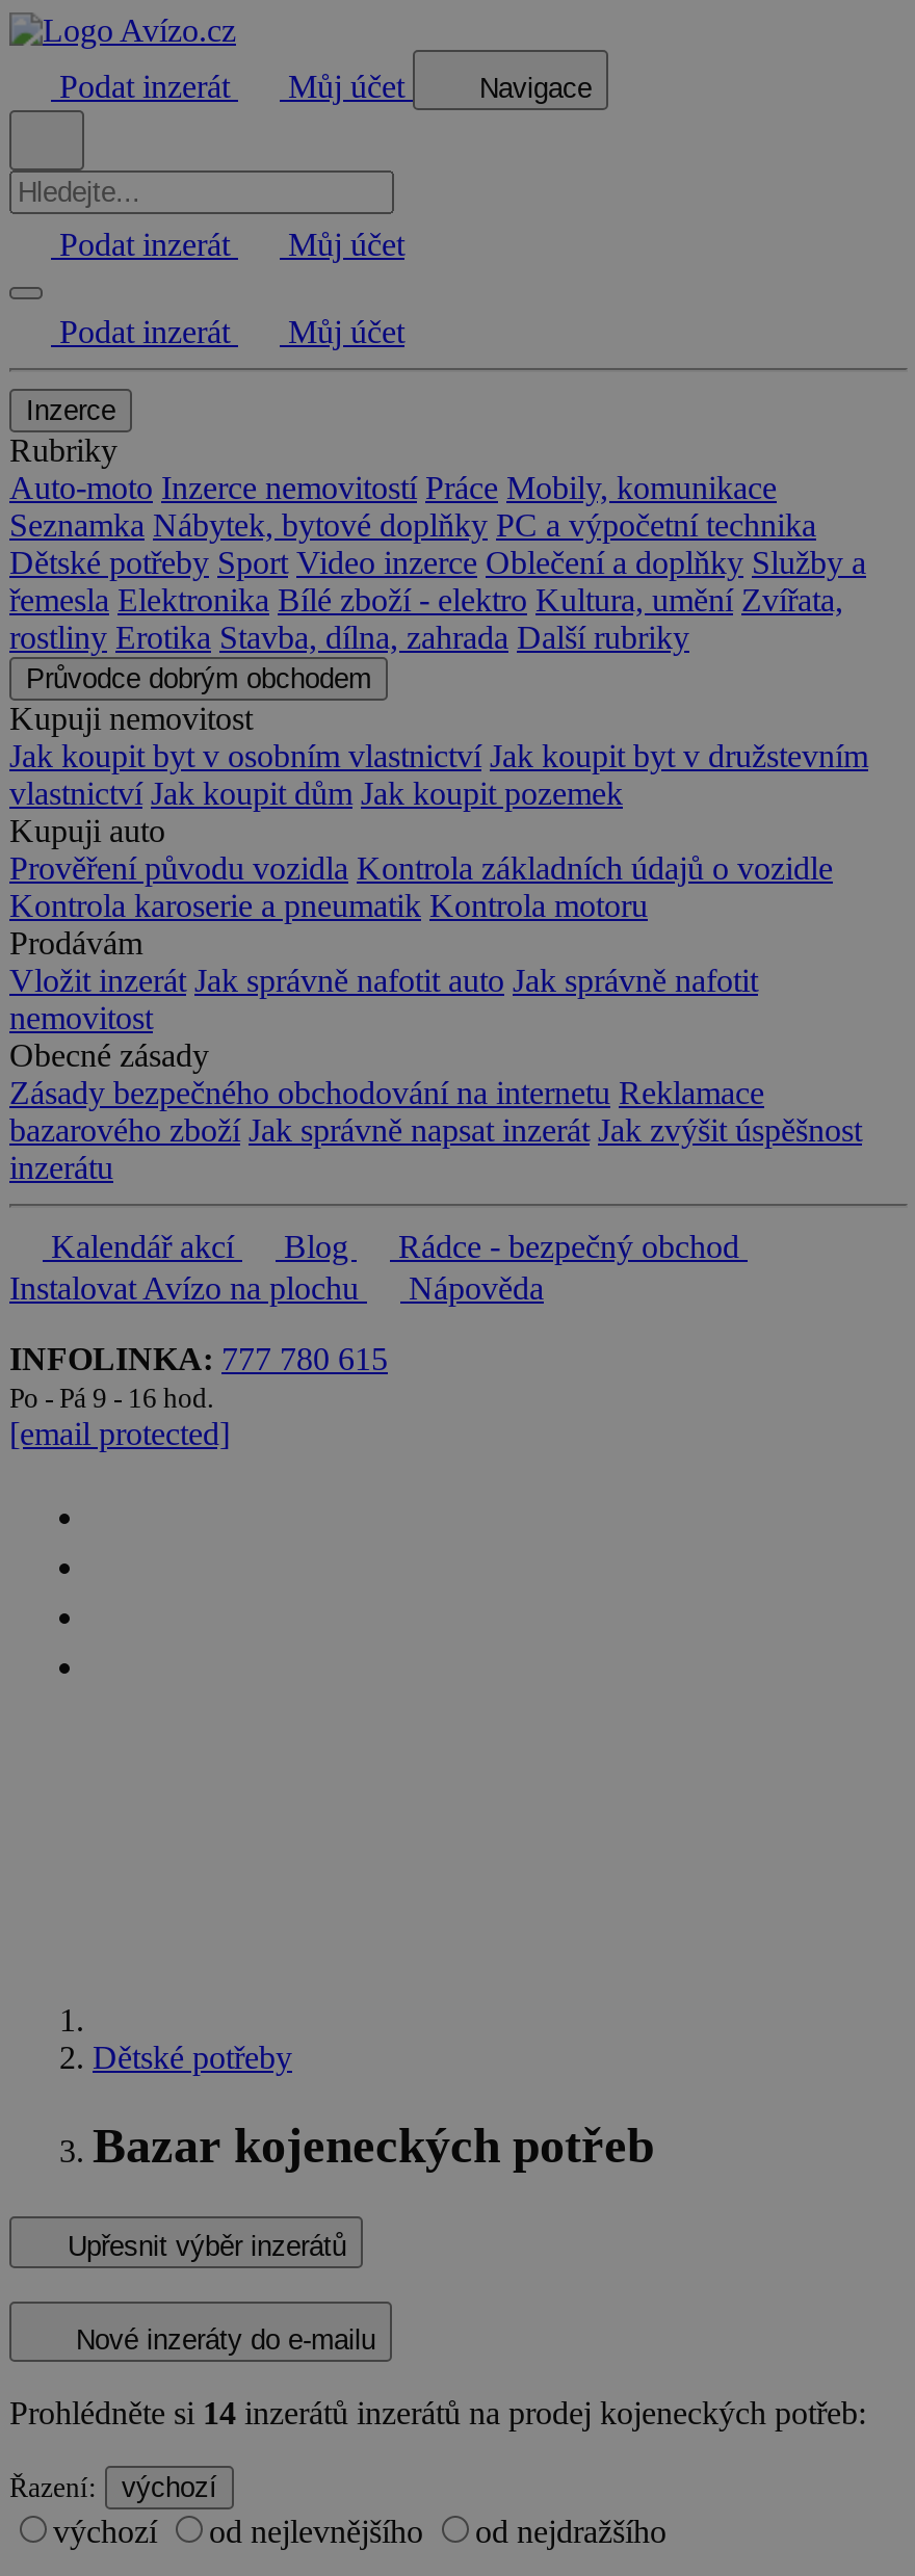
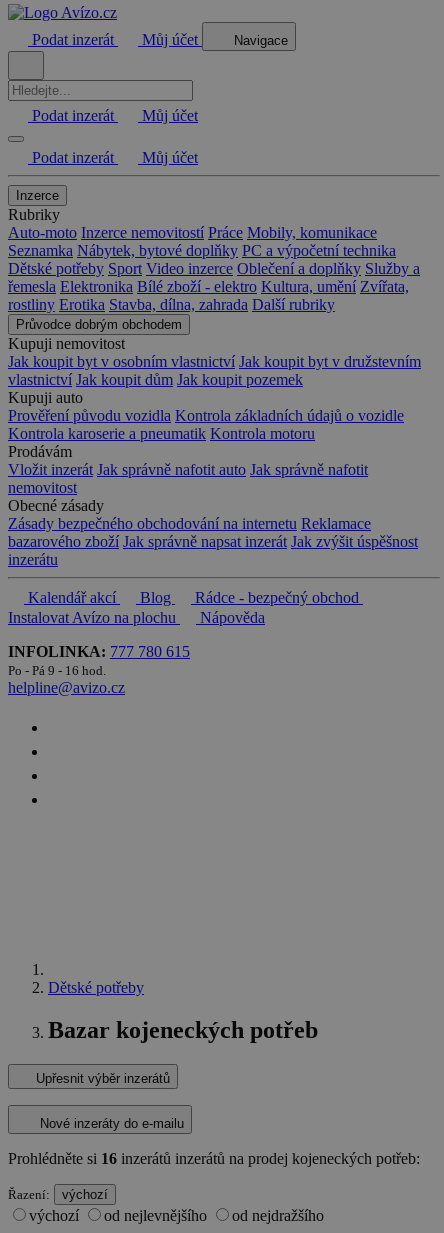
- [email protected]
+ helpline@avizo.cz

- Prohlédněte si 14 inzerátů inzerátů na prodej kojeneckých potřeb:
+ Prohlédněte si 16 inzerátů inzerátů na prodej kojeneckých potřeb:
